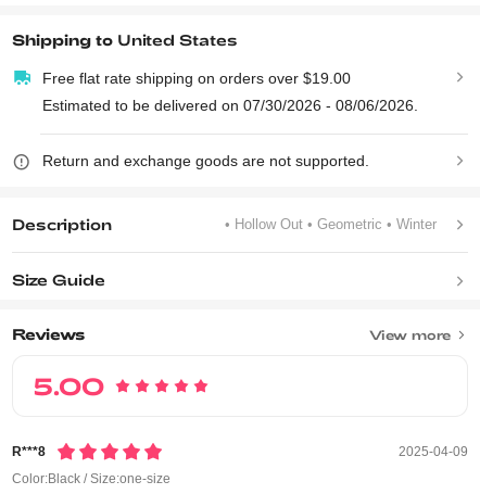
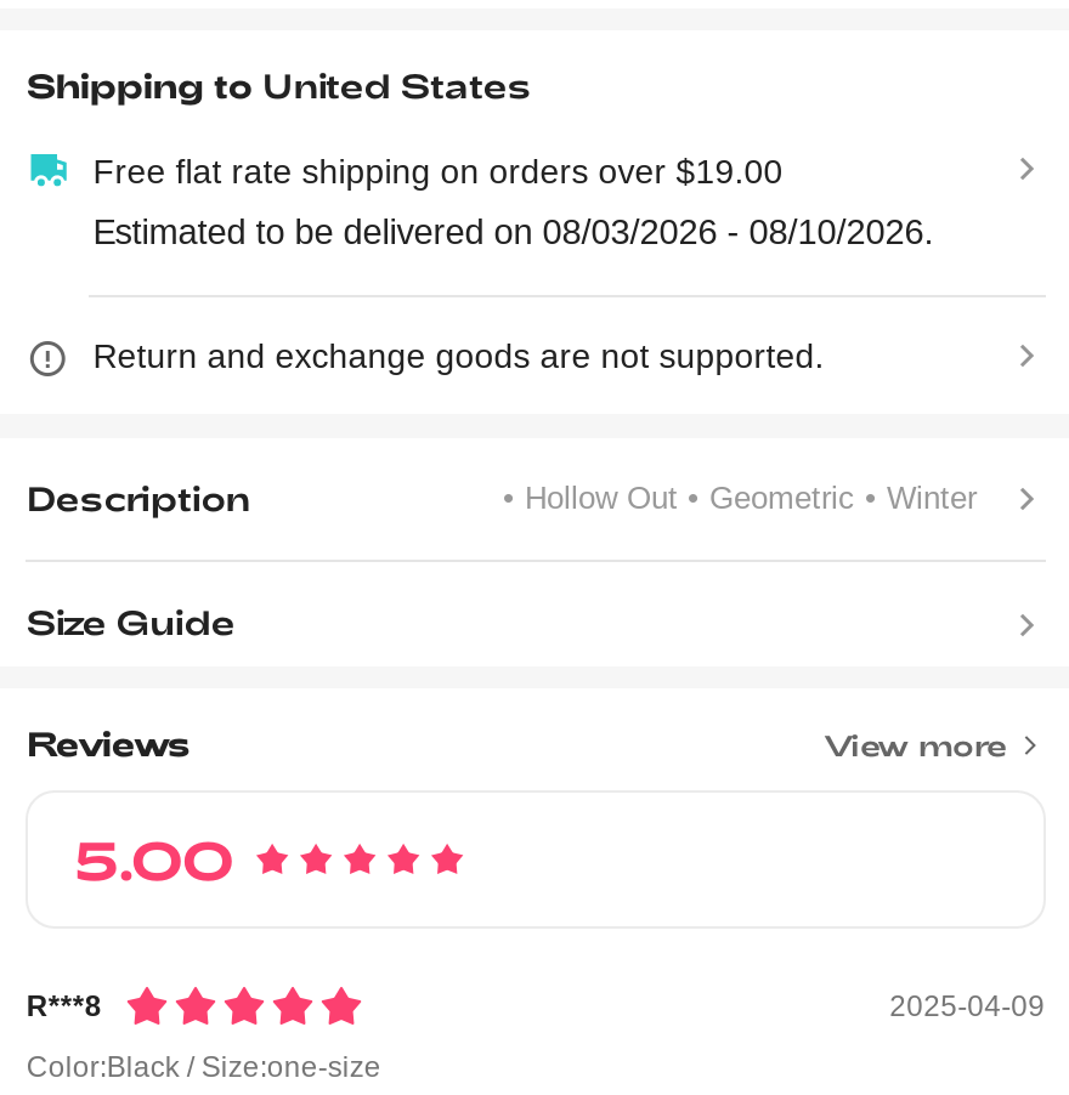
- Estimated to be delivered on 07/30/2026 - 08/06/2026.
+ Estimated to be delivered on 08/03/2026 - 08/10/2026.
